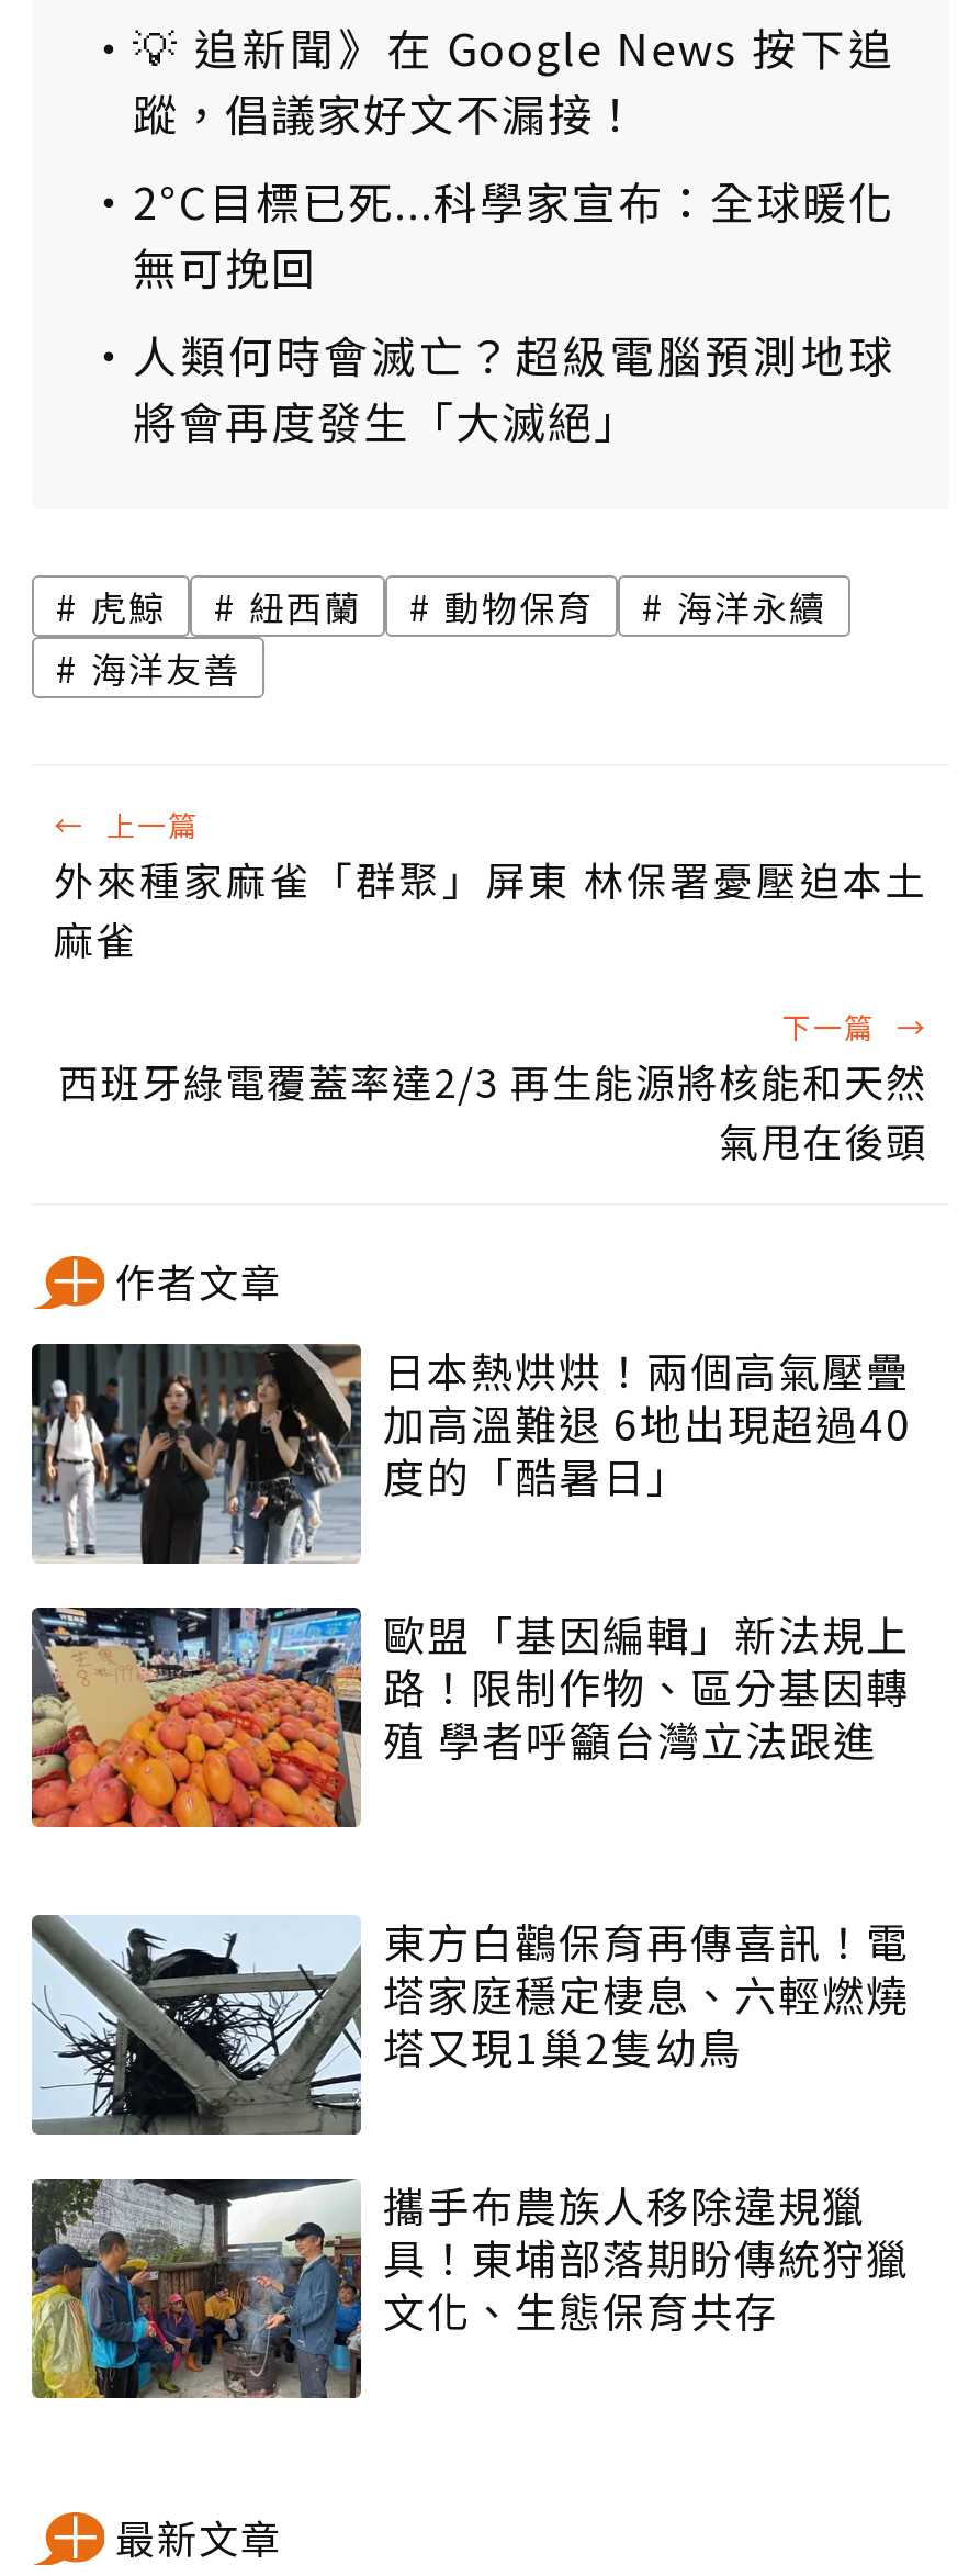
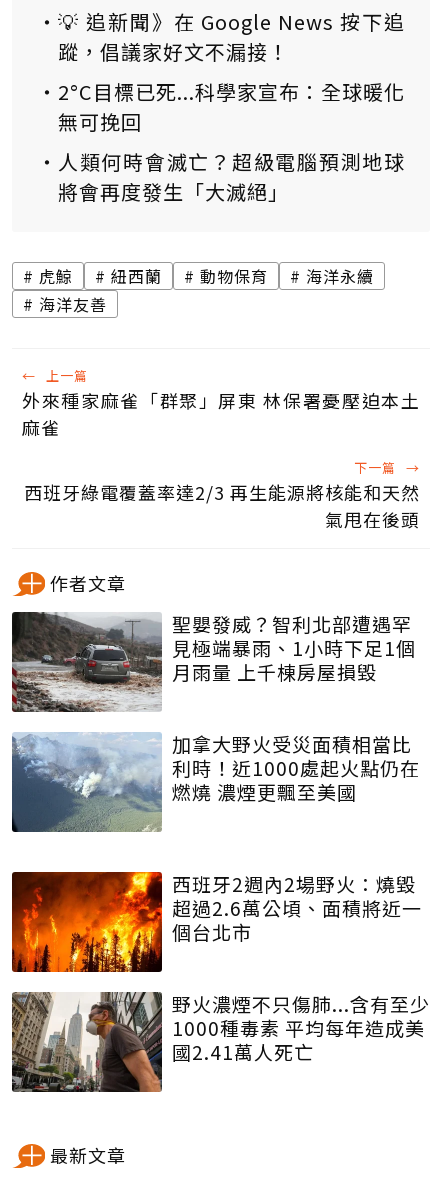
- [image]
- 日本熱烘烘！兩個高氣壓疊
- 加高溫難退 6地出現超過40
- 度的「酷暑日」
+ [image]
+ 聖嬰發威？智利北部遭遇罕
+ 見極端暴雨、1小時下足1個
+ 月雨量 上千棟房屋損毀

- [image]
- 歐盟「基因編輯」新法規上
- 路！限制作物、區分基因轉
- 殖 學者呼籲台灣立法跟進
+ [image]
+ 加拿大野火受災面積相當比
+ 利時！近1000處起火點仍在
+ 燃燒 濃煙更飄至美國

- [image]
- 東方白鸛保育再傳喜訊！電
- 塔家庭穩定棲息、六輕燃燒
- 塔又現1巢2隻幼鳥
+ [image]
+ 西班牙2週內2場野火：燒毀
+ 超過2.6萬公頃、面積將近一
+ 個台北市

- [image]
- 攜手布農族人移除違規獵
- 具！東埔部落期盼傳統狩獵
- 文化、生態保育共存
+ [image]
+ 野火濃煙不只傷肺...含有至少
+ 1000種毒素 平均每年造成美
+ 國2.41萬人死亡
